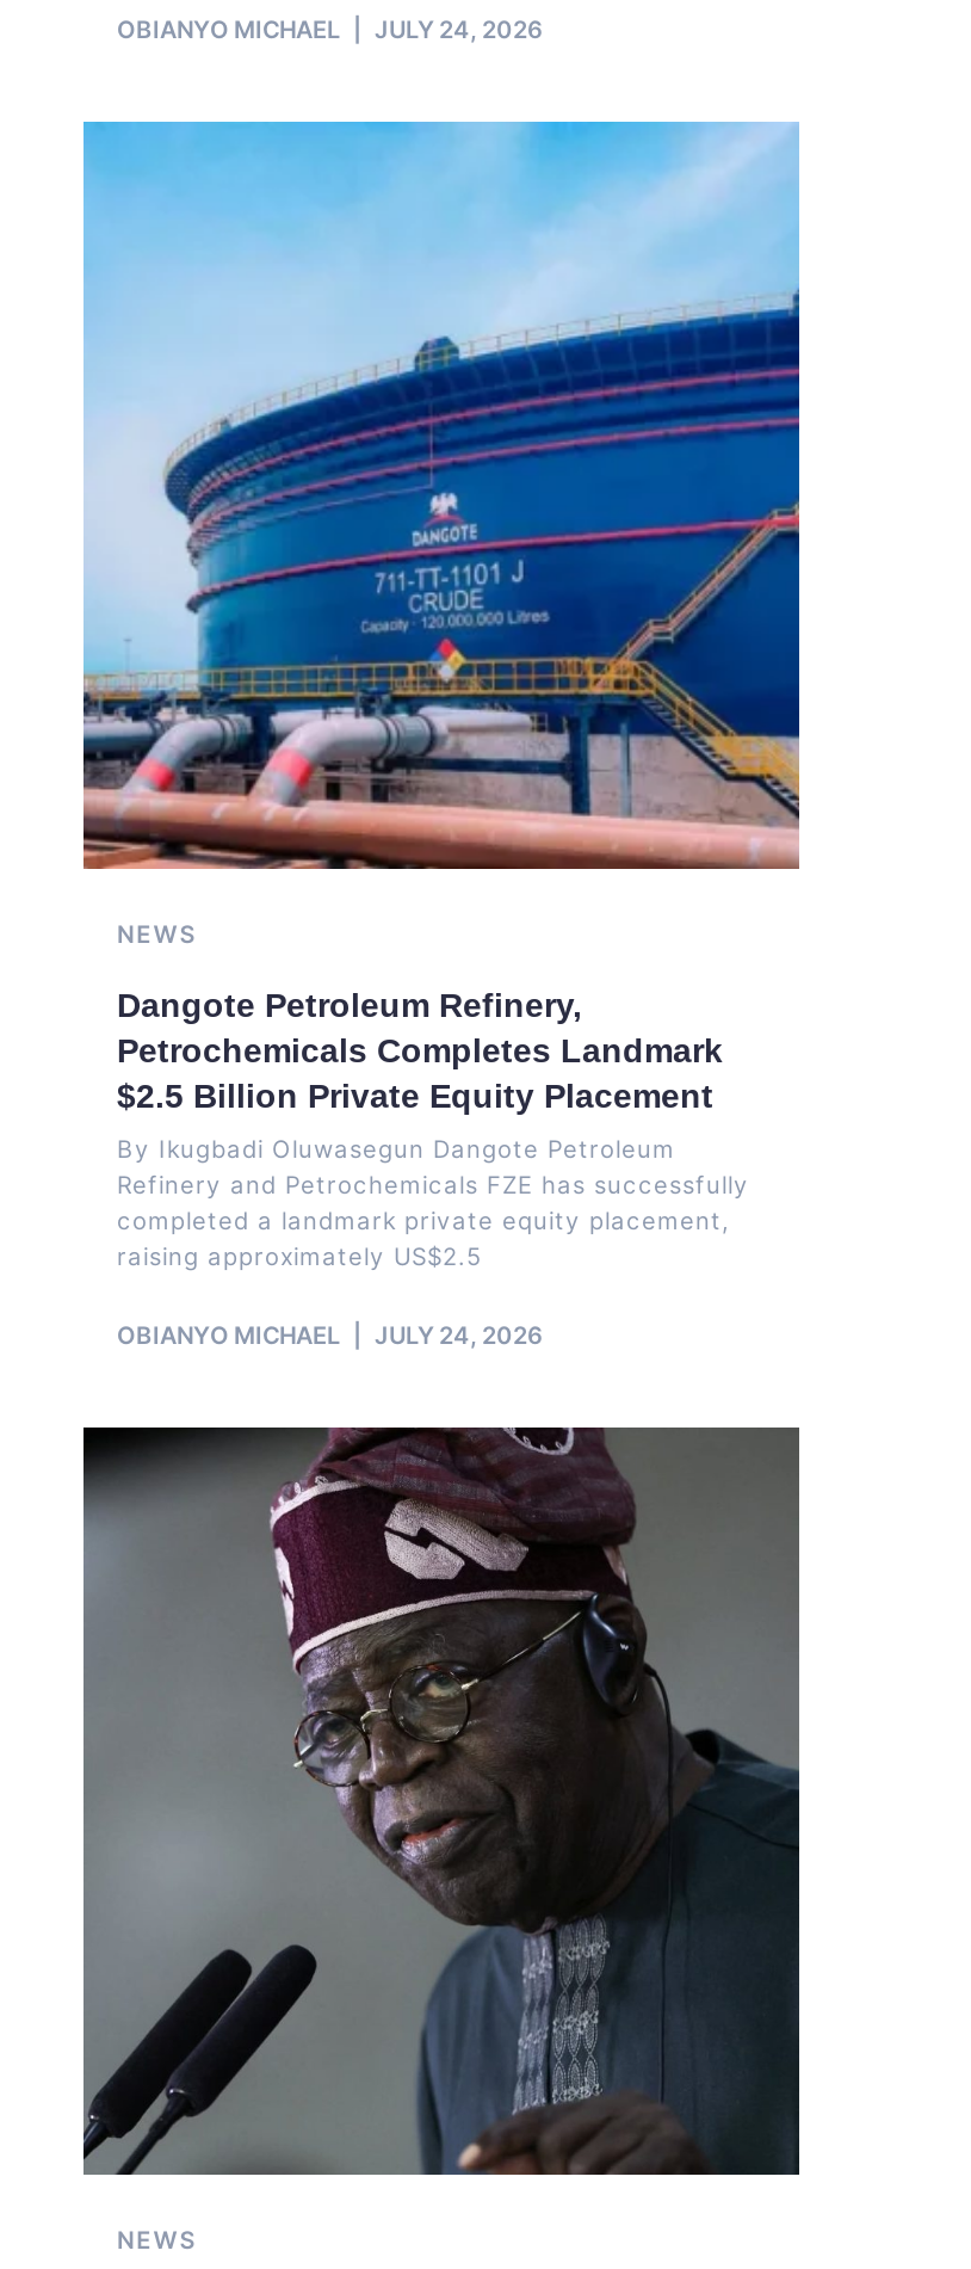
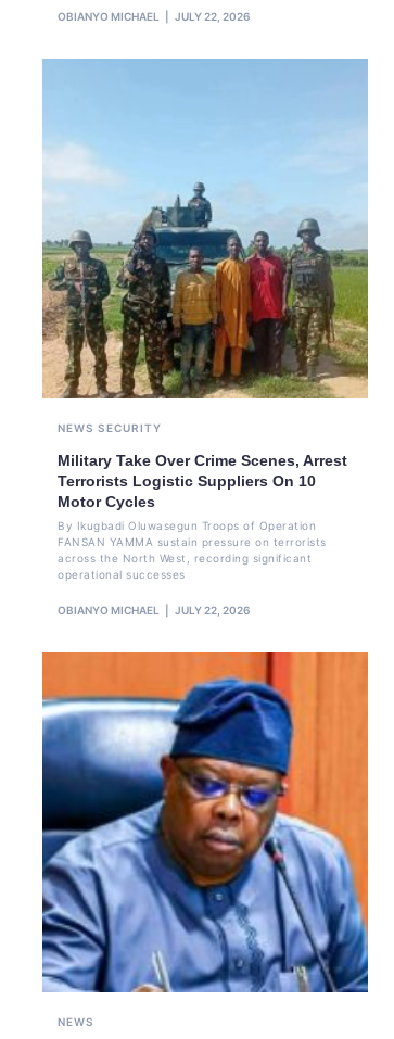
- OBIANYO MICHAEL JULY 24, 2026
+ OBIANYO MICHAEL JULY 22, 2026

- [image]
- NEWS
+ [image]
+ NEWS SECURITY

- Dangote Petroleum Refinery,
- Petrochemicals Completes Landmark
- $2.5 Billion Private Equity Placement
+ Military Take Over Crime Scenes, Arrest
+ Terrorists Logistic Suppliers On 10
+ Motor Cycles

- By Ikugbadi Oluwasegun Dangote Petroleum
- Refinery and Petrochemicals FZE has successfully
- completed a landmark private equity placement,
- raising approximately US$2.5
+ By Ikugbadi Oluwasegun Troops of Operation
+ FANSAN YAMMA sustain pressure on terrorists
+ across the North West, recording significant
+ operational successes

- OBIANYO MICHAEL JULY 24, 2026
+ OBIANYO MICHAEL JULY 22, 2026

- [image]
+ [image]
